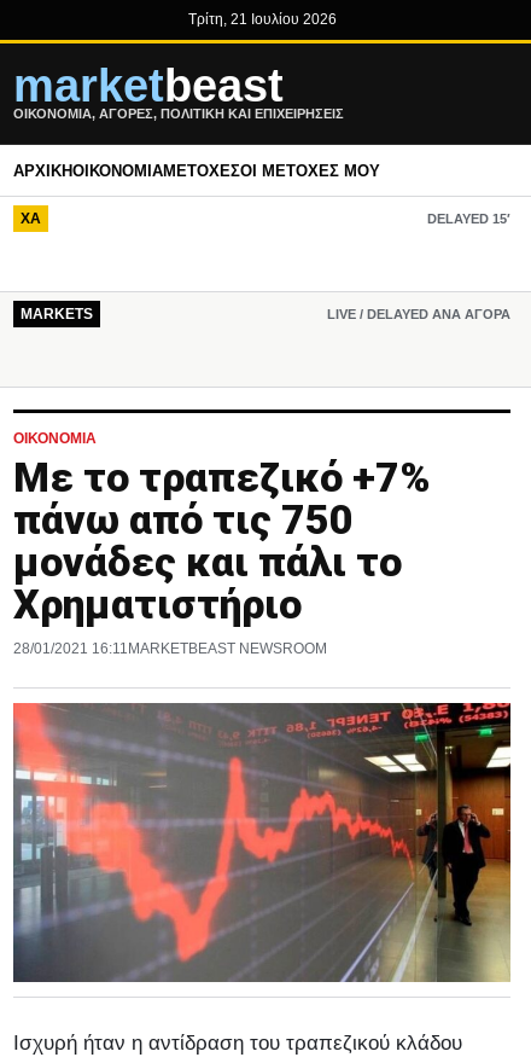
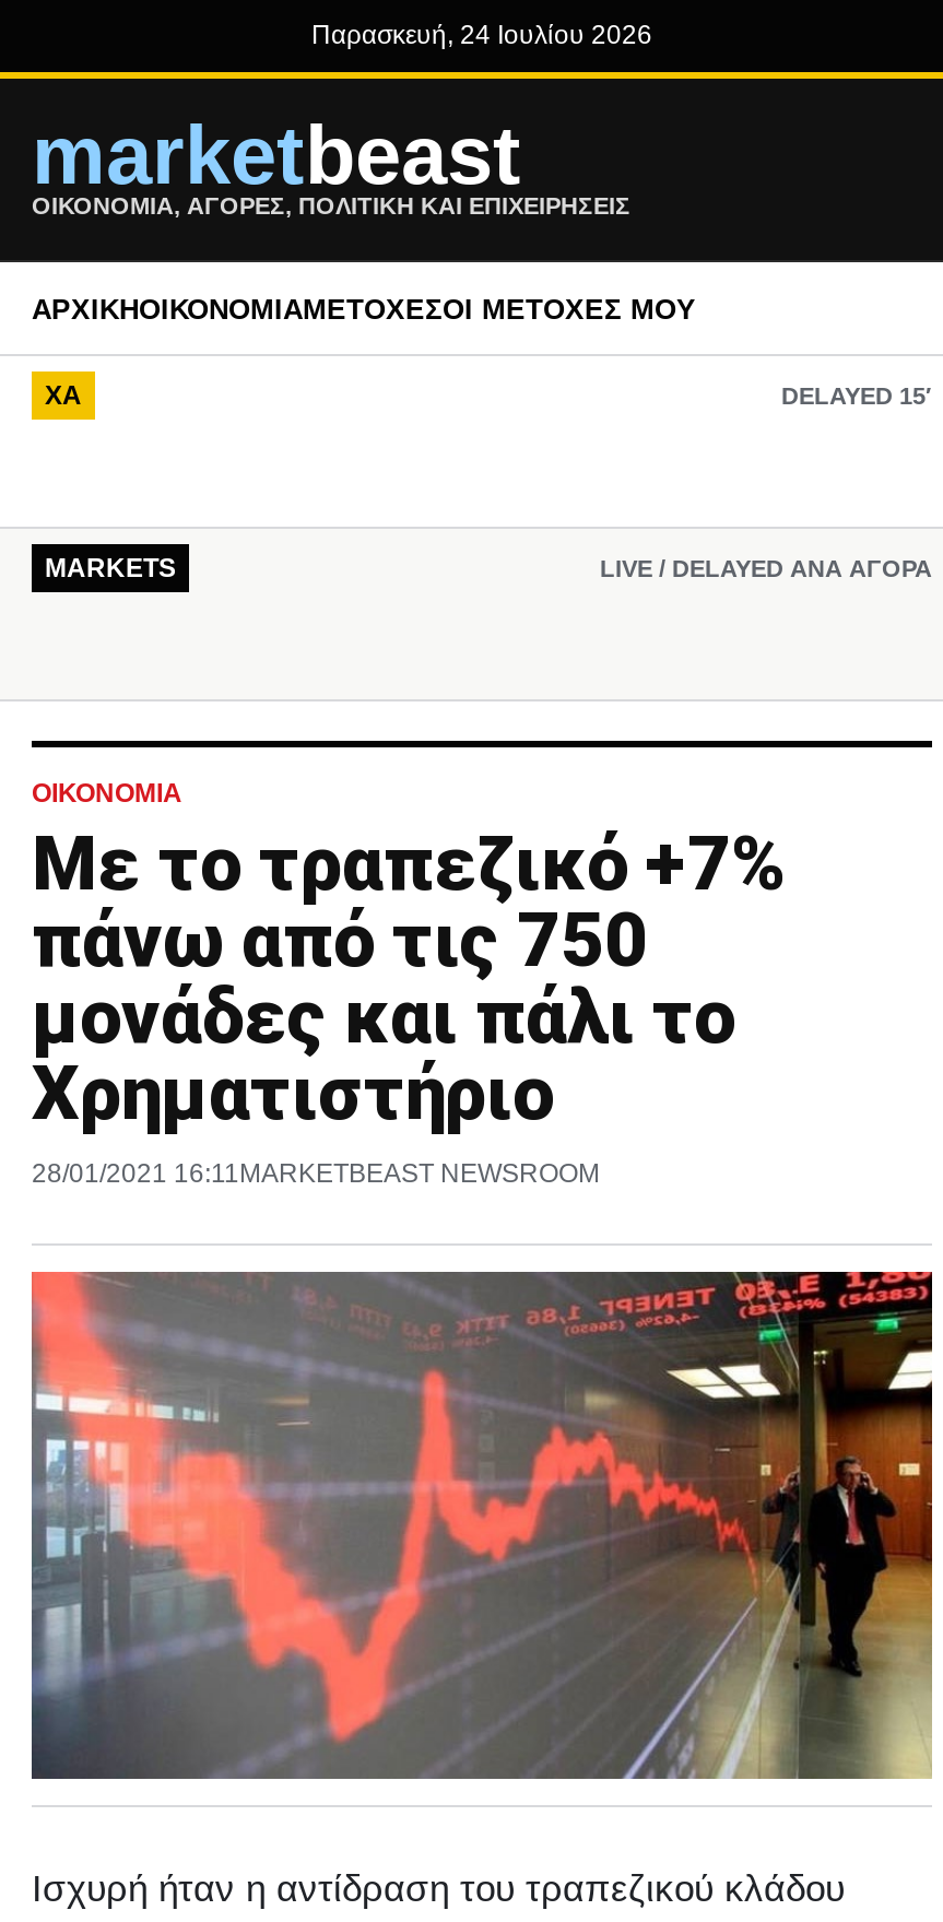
- Τρίτη, 21 Ιουλίου 2026
+ Παρασκευή, 24 Ιουλίου 2026
